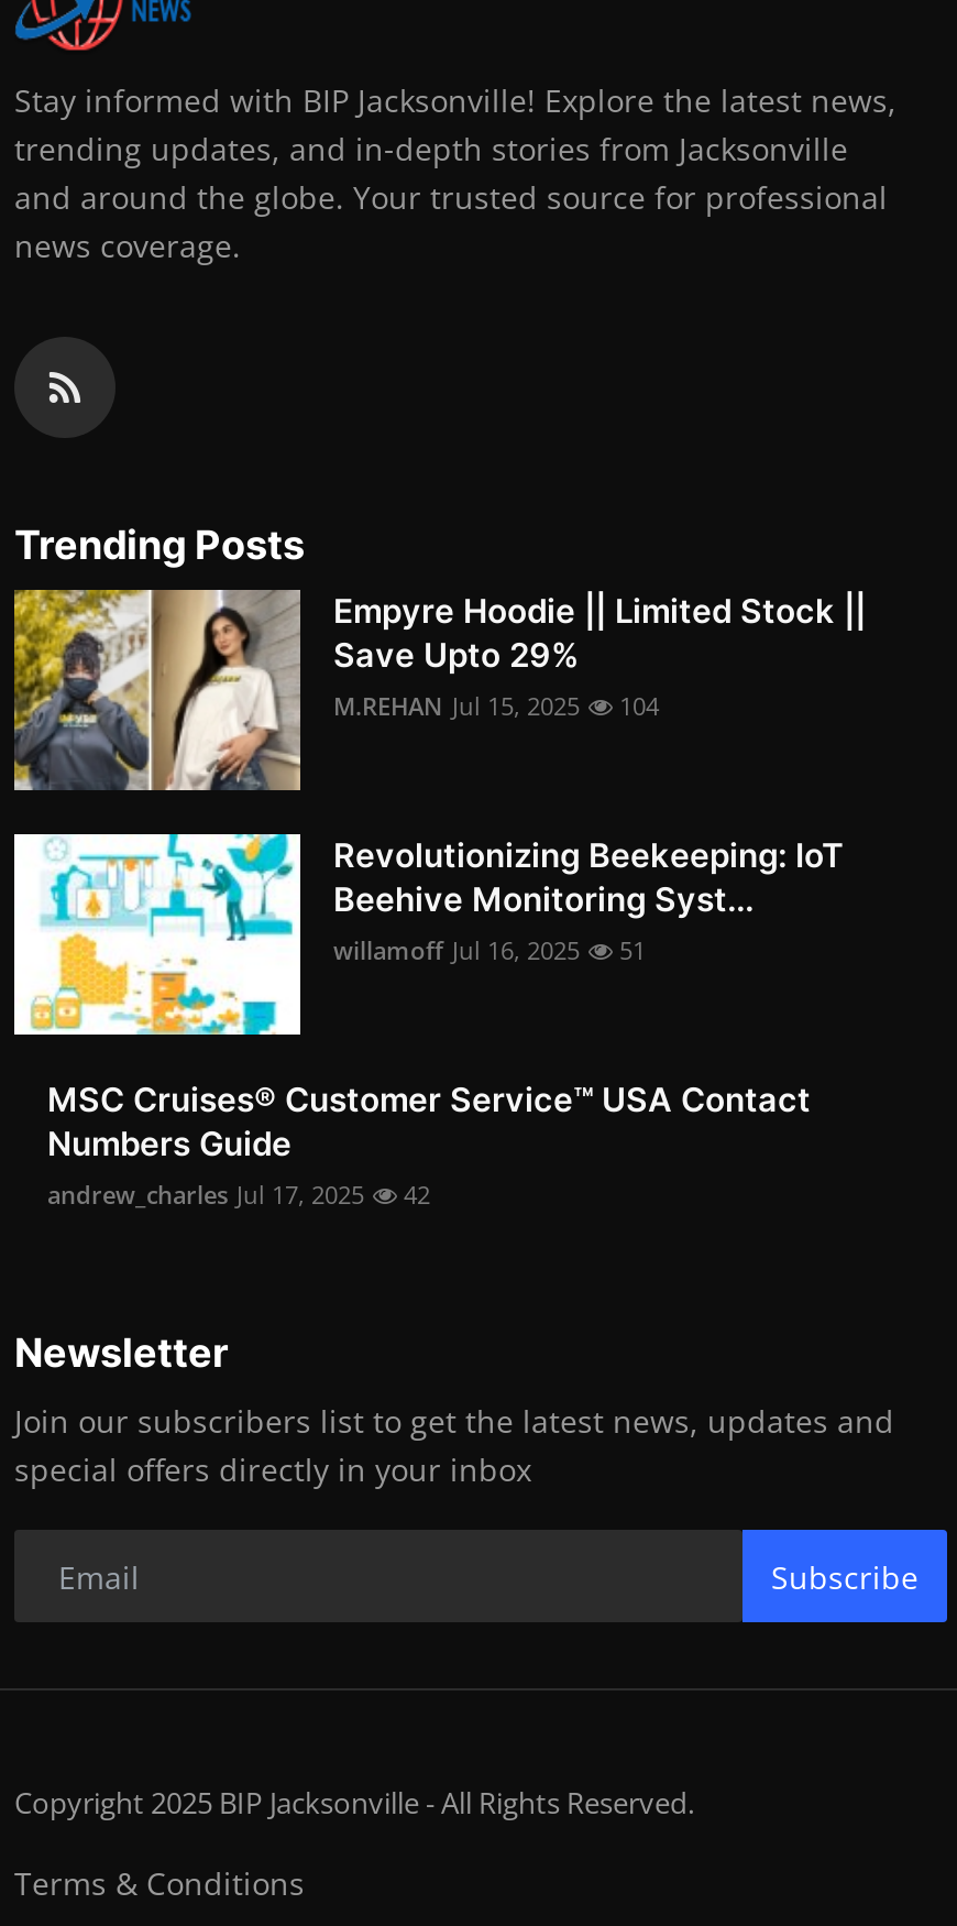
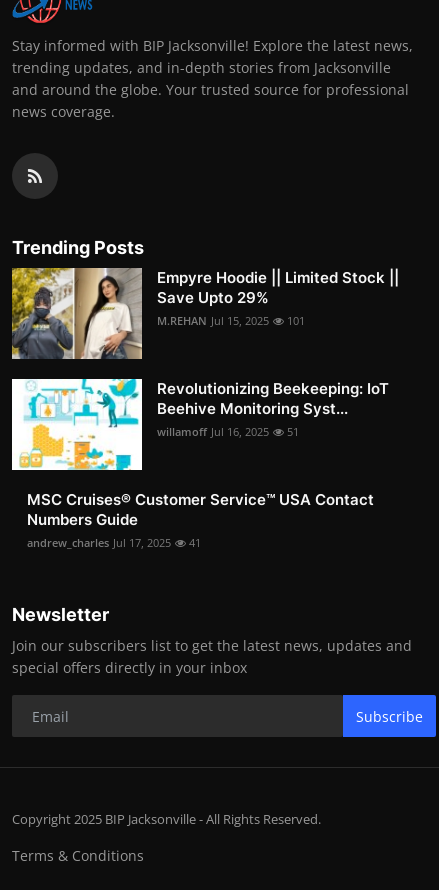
- M.REHAN Jul 15, 2025 104
+ M.REHAN Jul 15, 2025 101

- andrew_charles Jul 17, 2025 42
+ andrew_charles Jul 17, 2025 41
